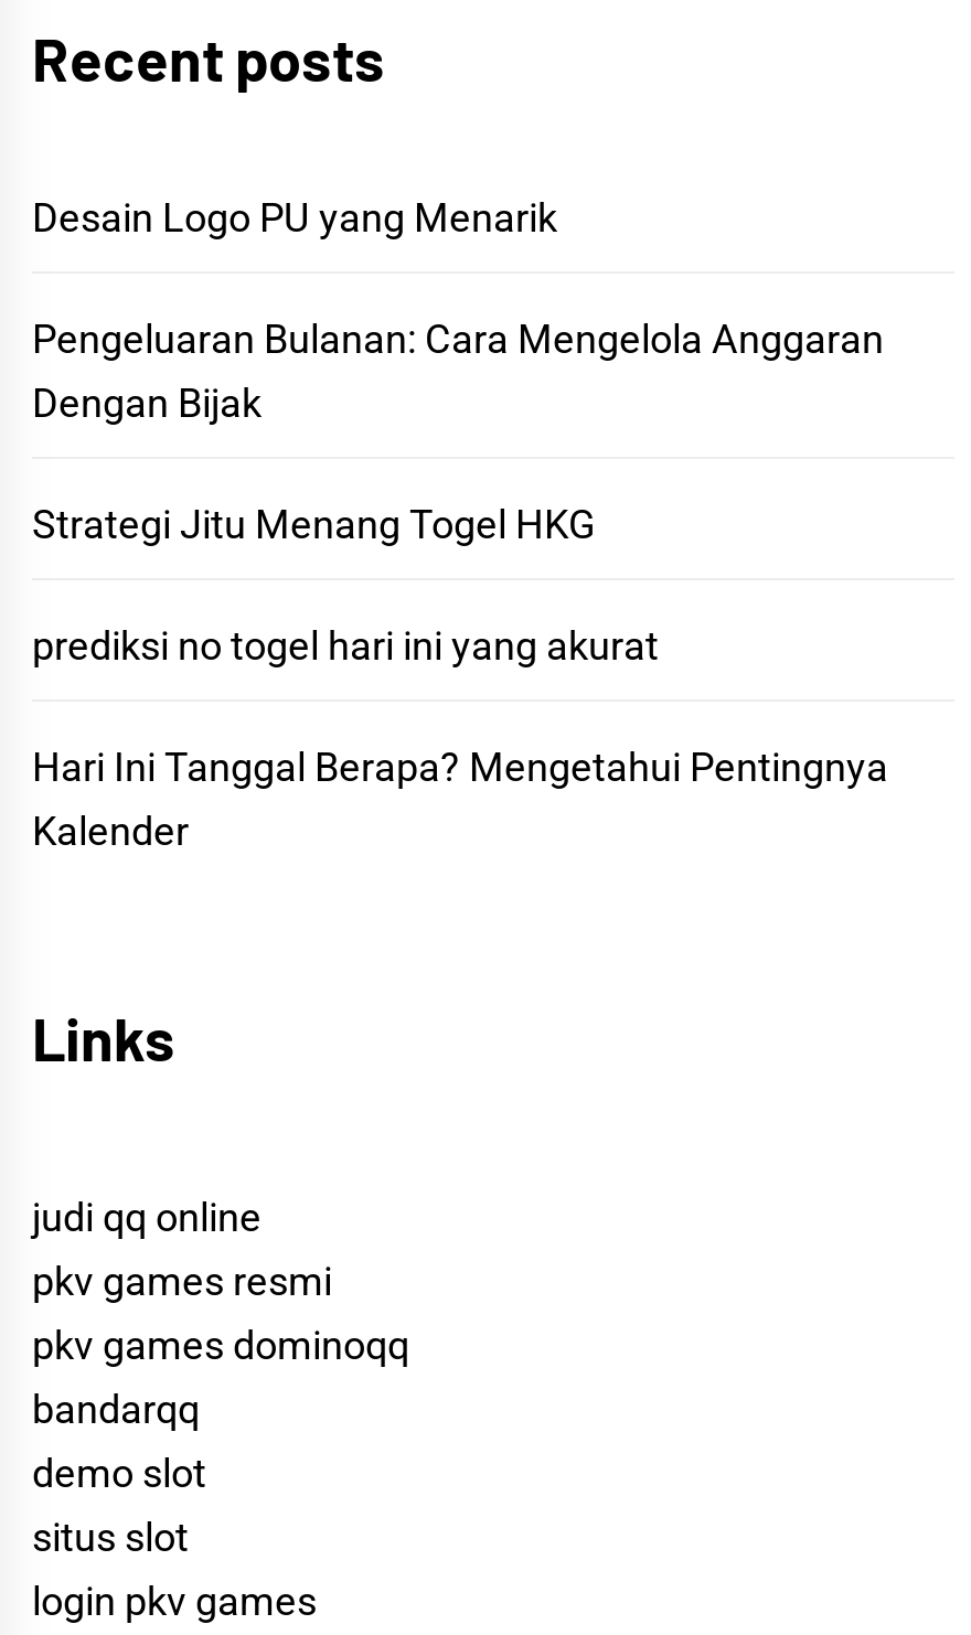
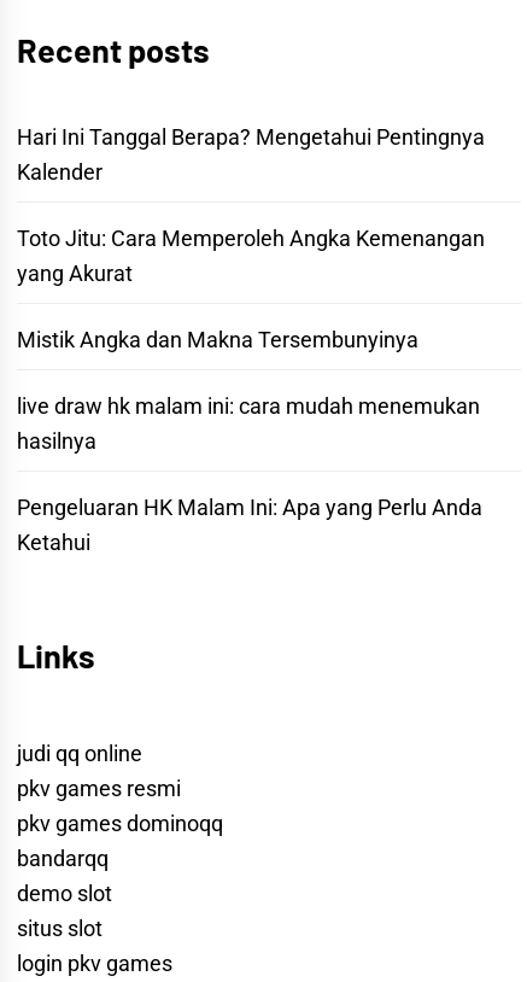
- Desain Logo PU yang Menarik
- Pengeluaran Bulanan: Cara Mengelola Anggaran
- Dengan Bijak
- Strategi Jitu Menang Togel HKG
- prediksi no togel hari ini yang akurat

moved up: Hari Ini Tanggal Berapa? Mengetahui Pentingnya | Kalender

+ Toto Jitu: Cara Memperoleh Angka Kemenangan
+ yang Akurat
+ Mistik Angka dan Makna Tersembunyinya
+ live draw hk malam ini: cara mudah menemukan
+ hasilnya
+ Pengeluaran HK Malam Ini: Apa yang Perlu Anda
+ Ketahui
